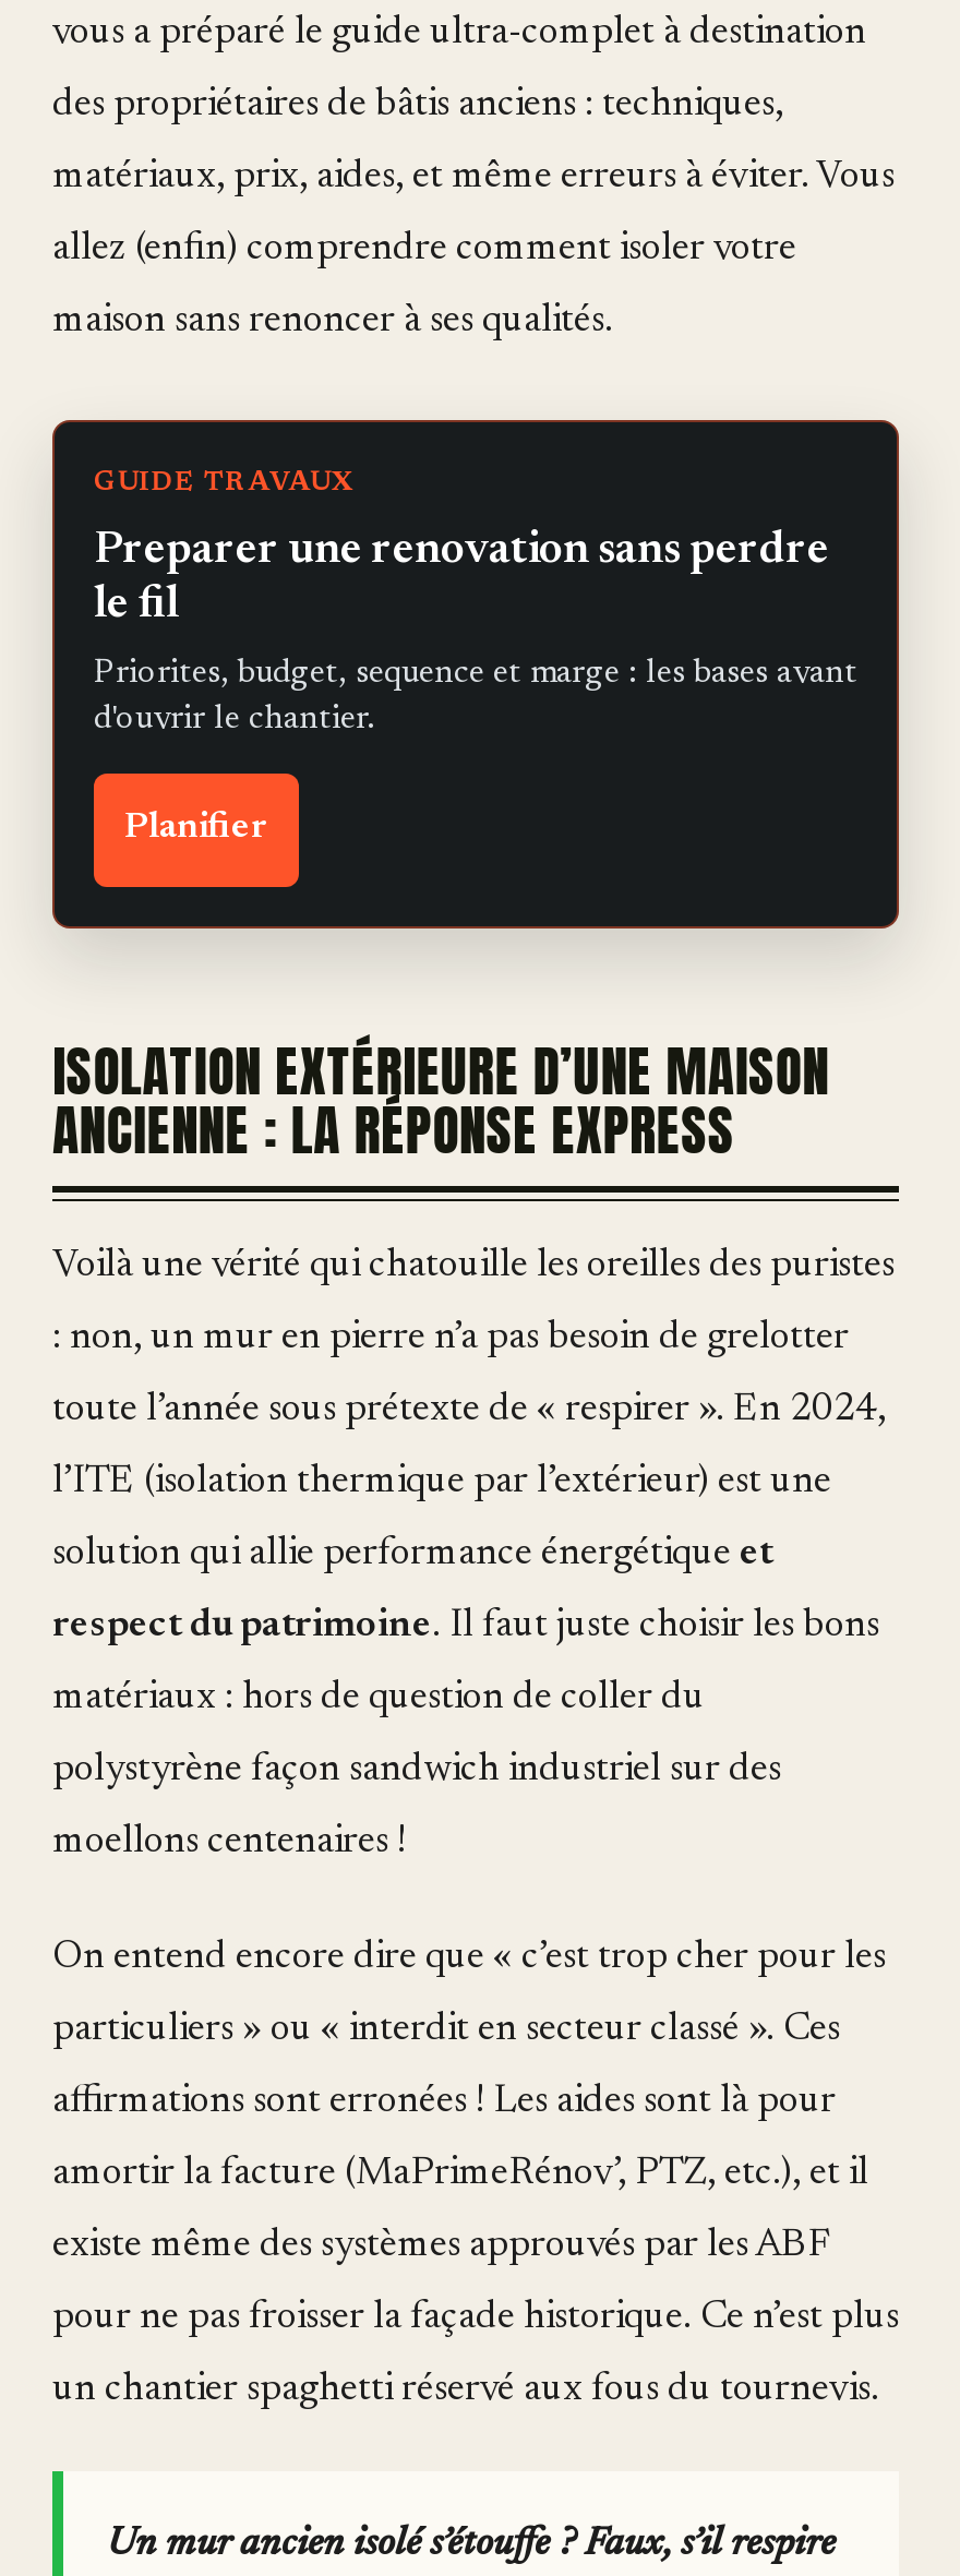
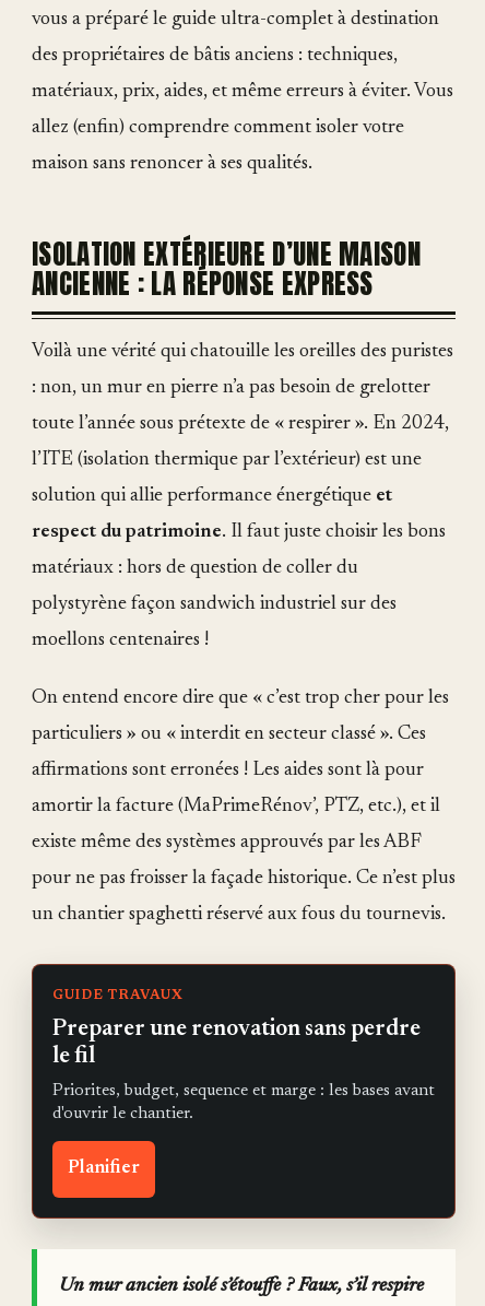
moved down: [image] | GUIDE TRAVAUX | Preparer une renovation sans perdre | le fil | Priorites, budget, sequence et marge : les bases avant | d'ouvrir le chantier. | Planifier

moved up: ISOLATION EXTÉRIEURE D’UNE MAISON | ANCIENNE : LA RÉPONSE EXPRESS | Voilà une vérité qui chatouille les oreilles des puristes | ... | pour ne pas froisser la façade historique. Ce n’est plus | un chantier spaghetti réservé aux fous du tournevis.
